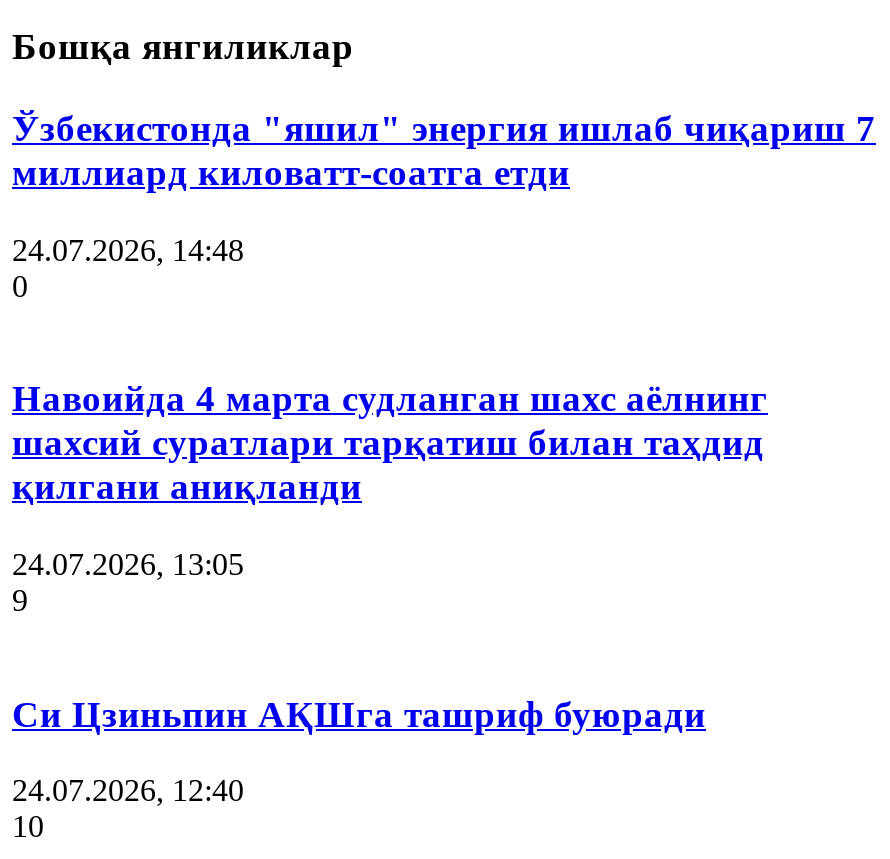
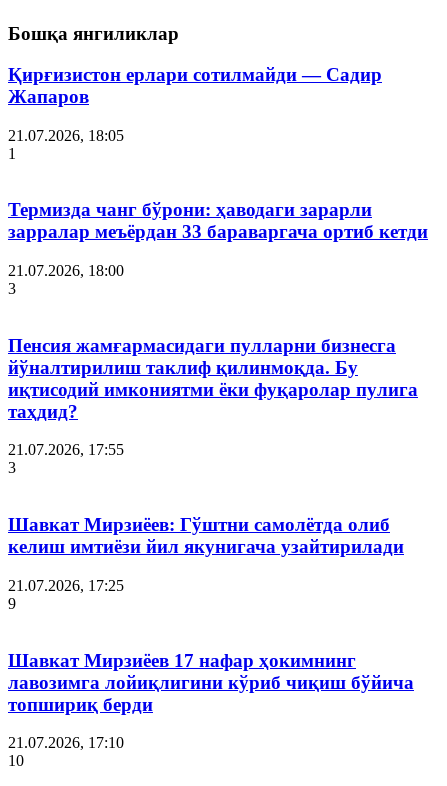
- Ўзбекистонда "яшил" энергия ишлаб чиқариш 7
- миллиард киловатт-соатга етди
- 24.07.2026, 14:48
- 0
- Навоийда 4 марта судланган шахс аёлнинг
- шахсий суратлари тарқатиш билан таҳдид
- қилгани аниқланди
- 24.07.2026, 13:05
+ Қирғизистон ерлари сотилмайди — Садир
+ Жапаров
+ 21.07.2026, 18:05
+ 1
+ Термизда чанг бўрони: ҳаводаги зарарли
+ зарралар меъёрдан 33 бараваргача ортиб кетди
+ 21.07.2026, 18:00
+ 3
+ Пенсия жамғармасидаги пулларни бизнесга
+ йўналтирилиш таклиф қилинмоқда. Бу
+ иқтисодий имкониятми ёки фуқаролар пулига
+ таҳдид?
+ 21.07.2026, 17:55
+ 3
+ Шавкат Мирзиёев: Гўштни самолётда олиб
+ келиш имтиёзи йил якунигача узайтирилади
+ 21.07.2026, 17:25

- Си Цзиньпин АҚШга ташриф буюради
+ Шавкат Мирзиёев 17 нафар ҳокимнинг
+ лавозимга лойиқлигини кўриб чиқиш бўйича
+ топшириқ берди

- 24.07.2026, 12:40
+ 21.07.2026, 17:10
